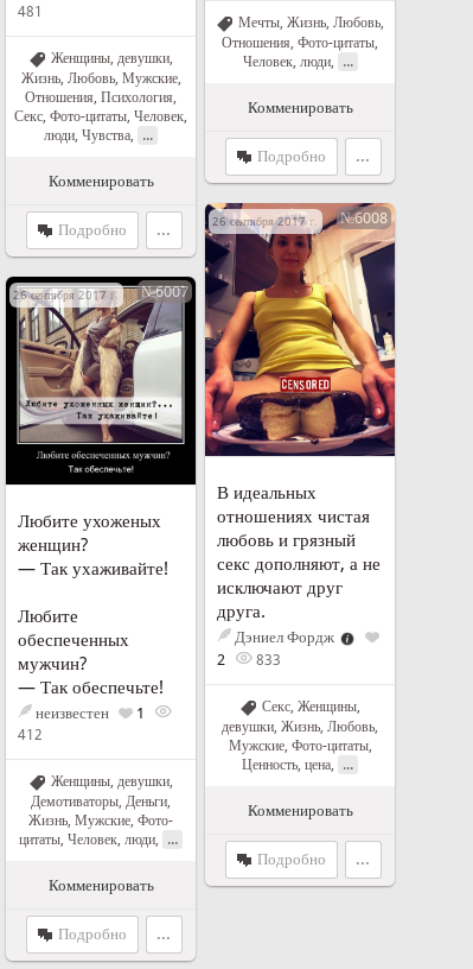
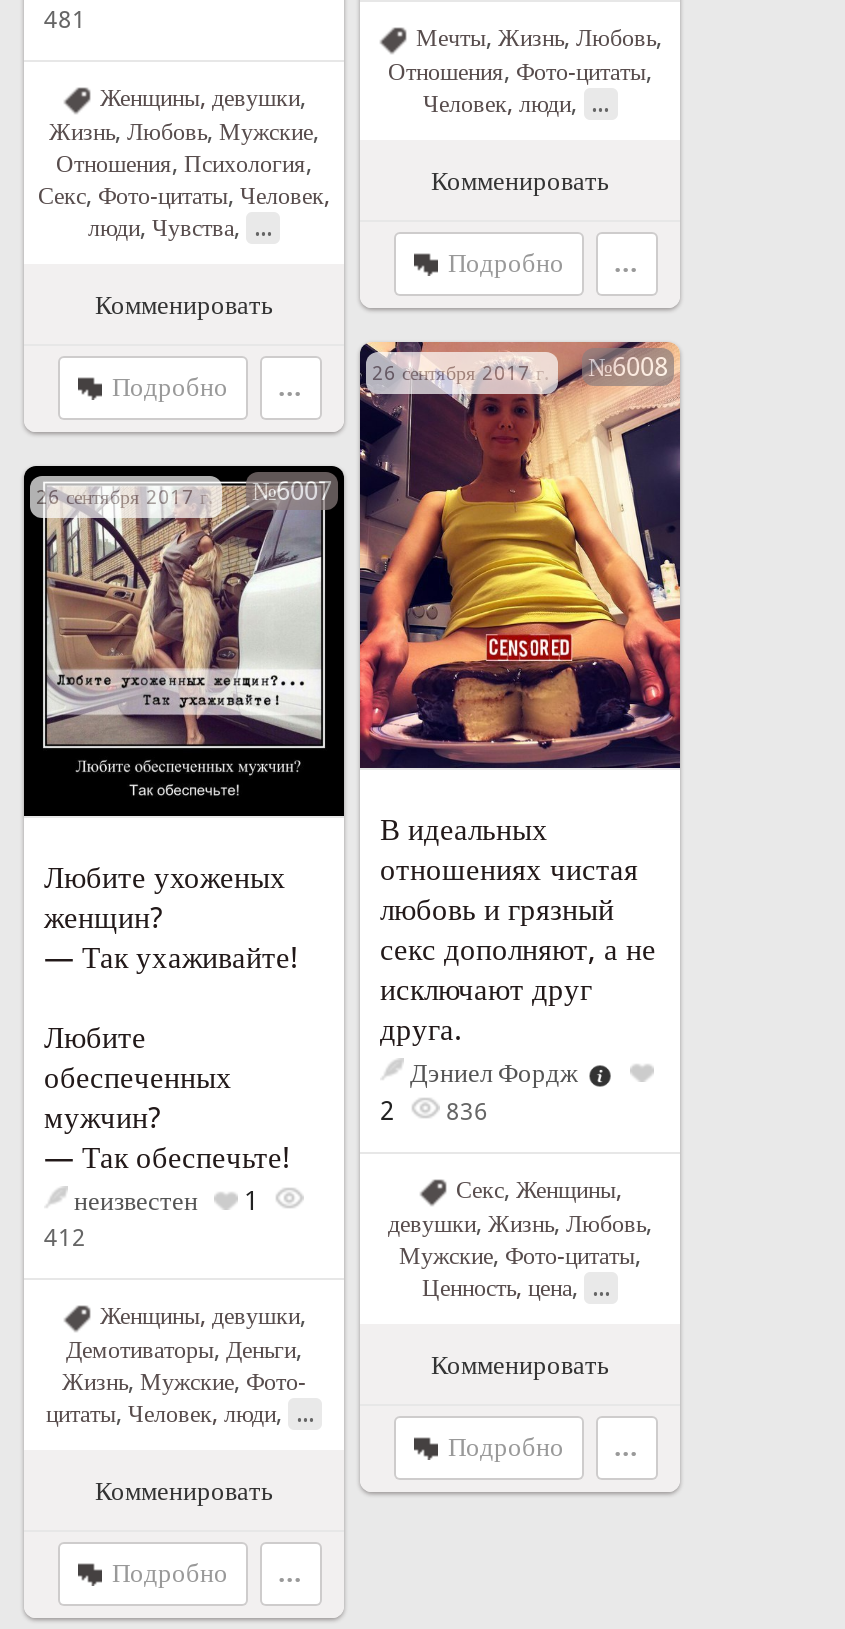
- 2 833
+ 2 836
